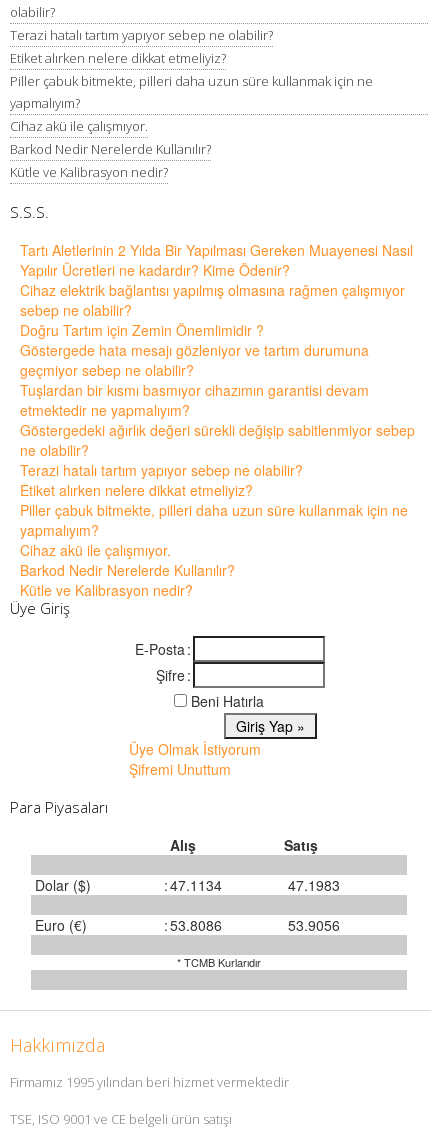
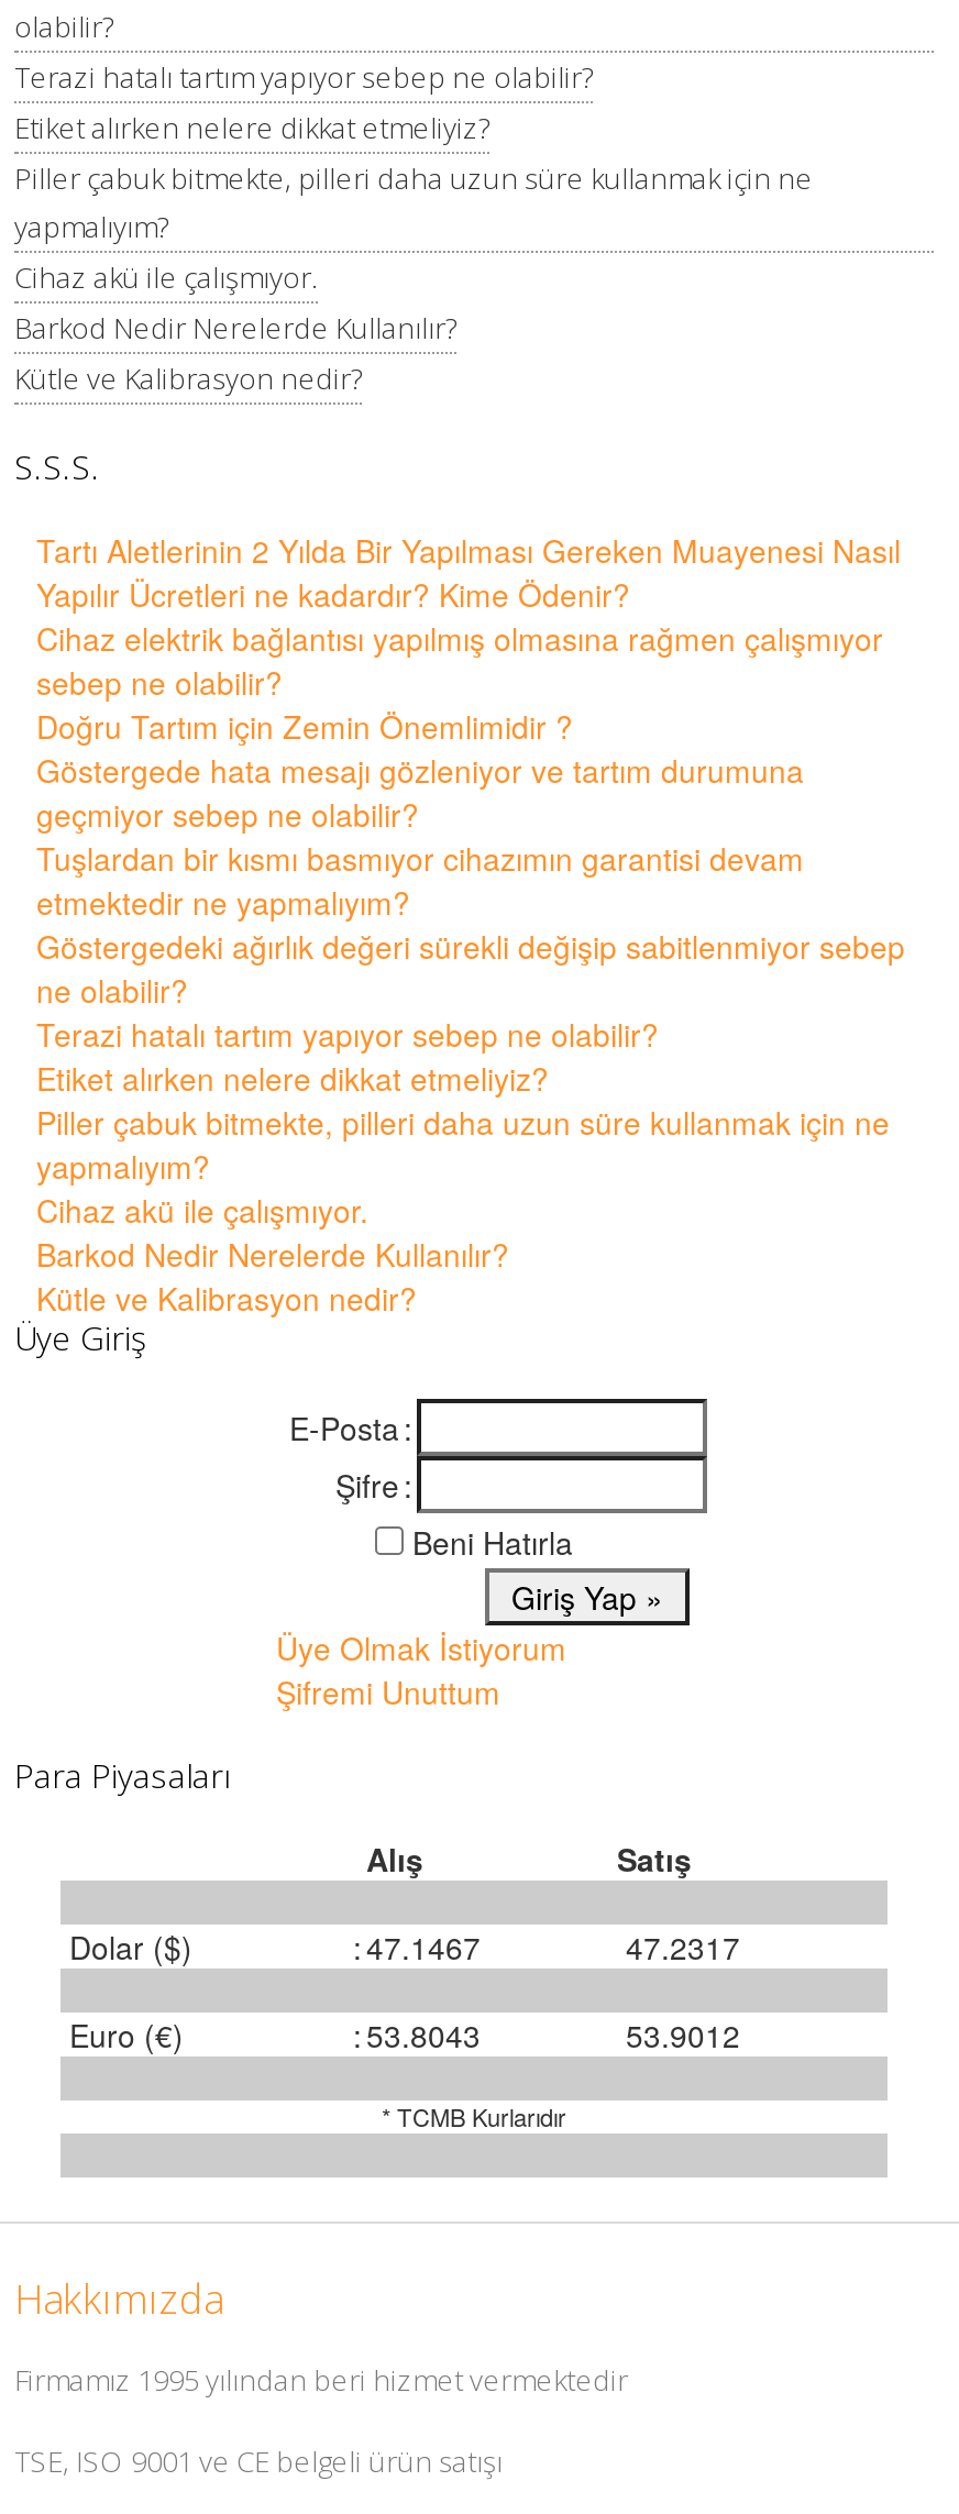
- : 47.1134
+ : 47.1467

- 47.1983
+ 47.2317

- : 53.8086
+ : 53.8043

- 53.9056
+ 53.9012
